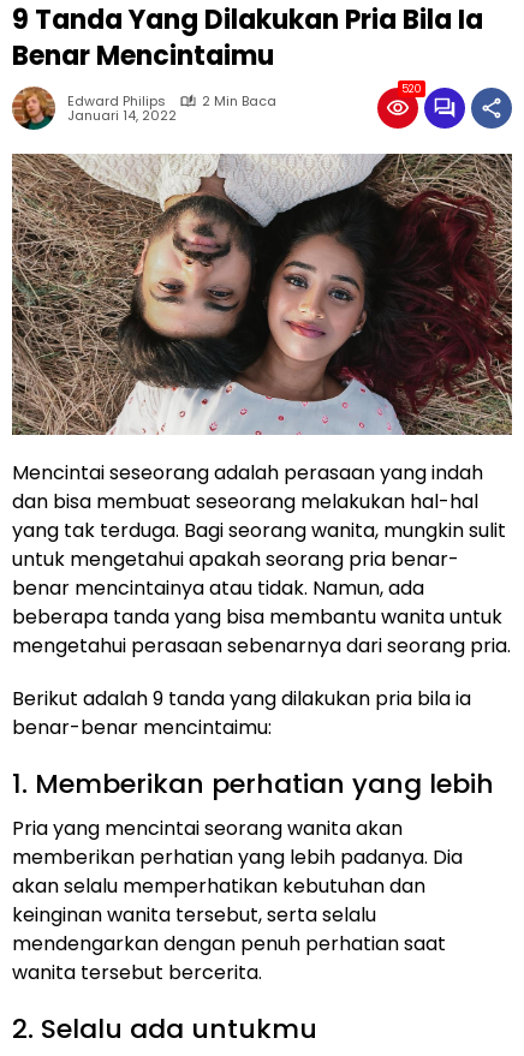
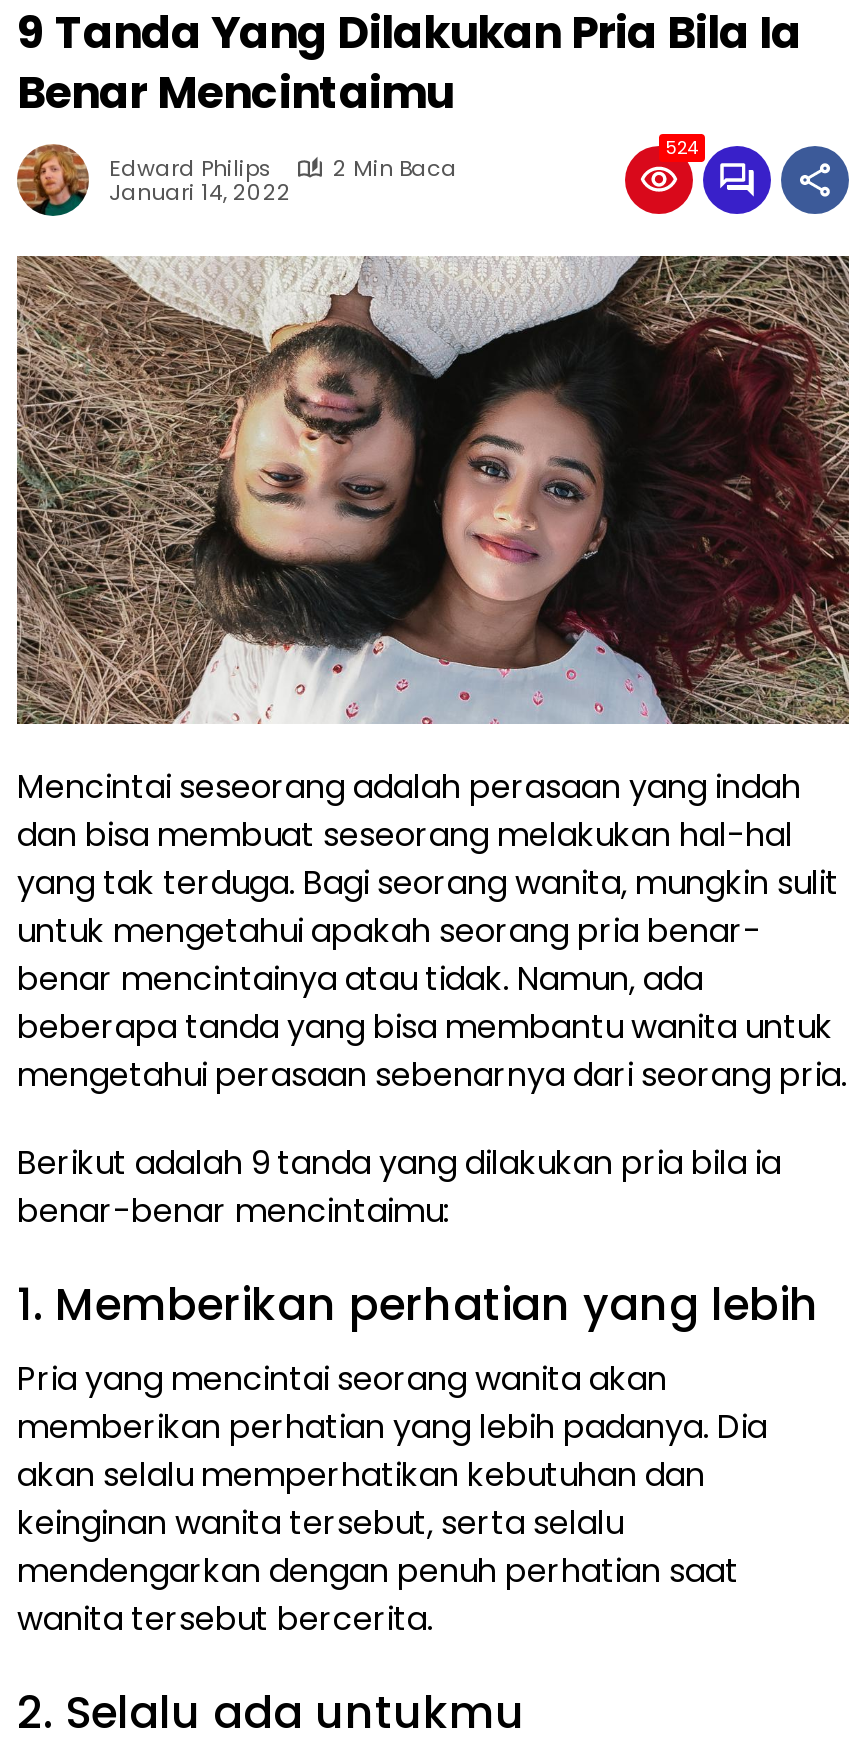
- 520
+ 524
